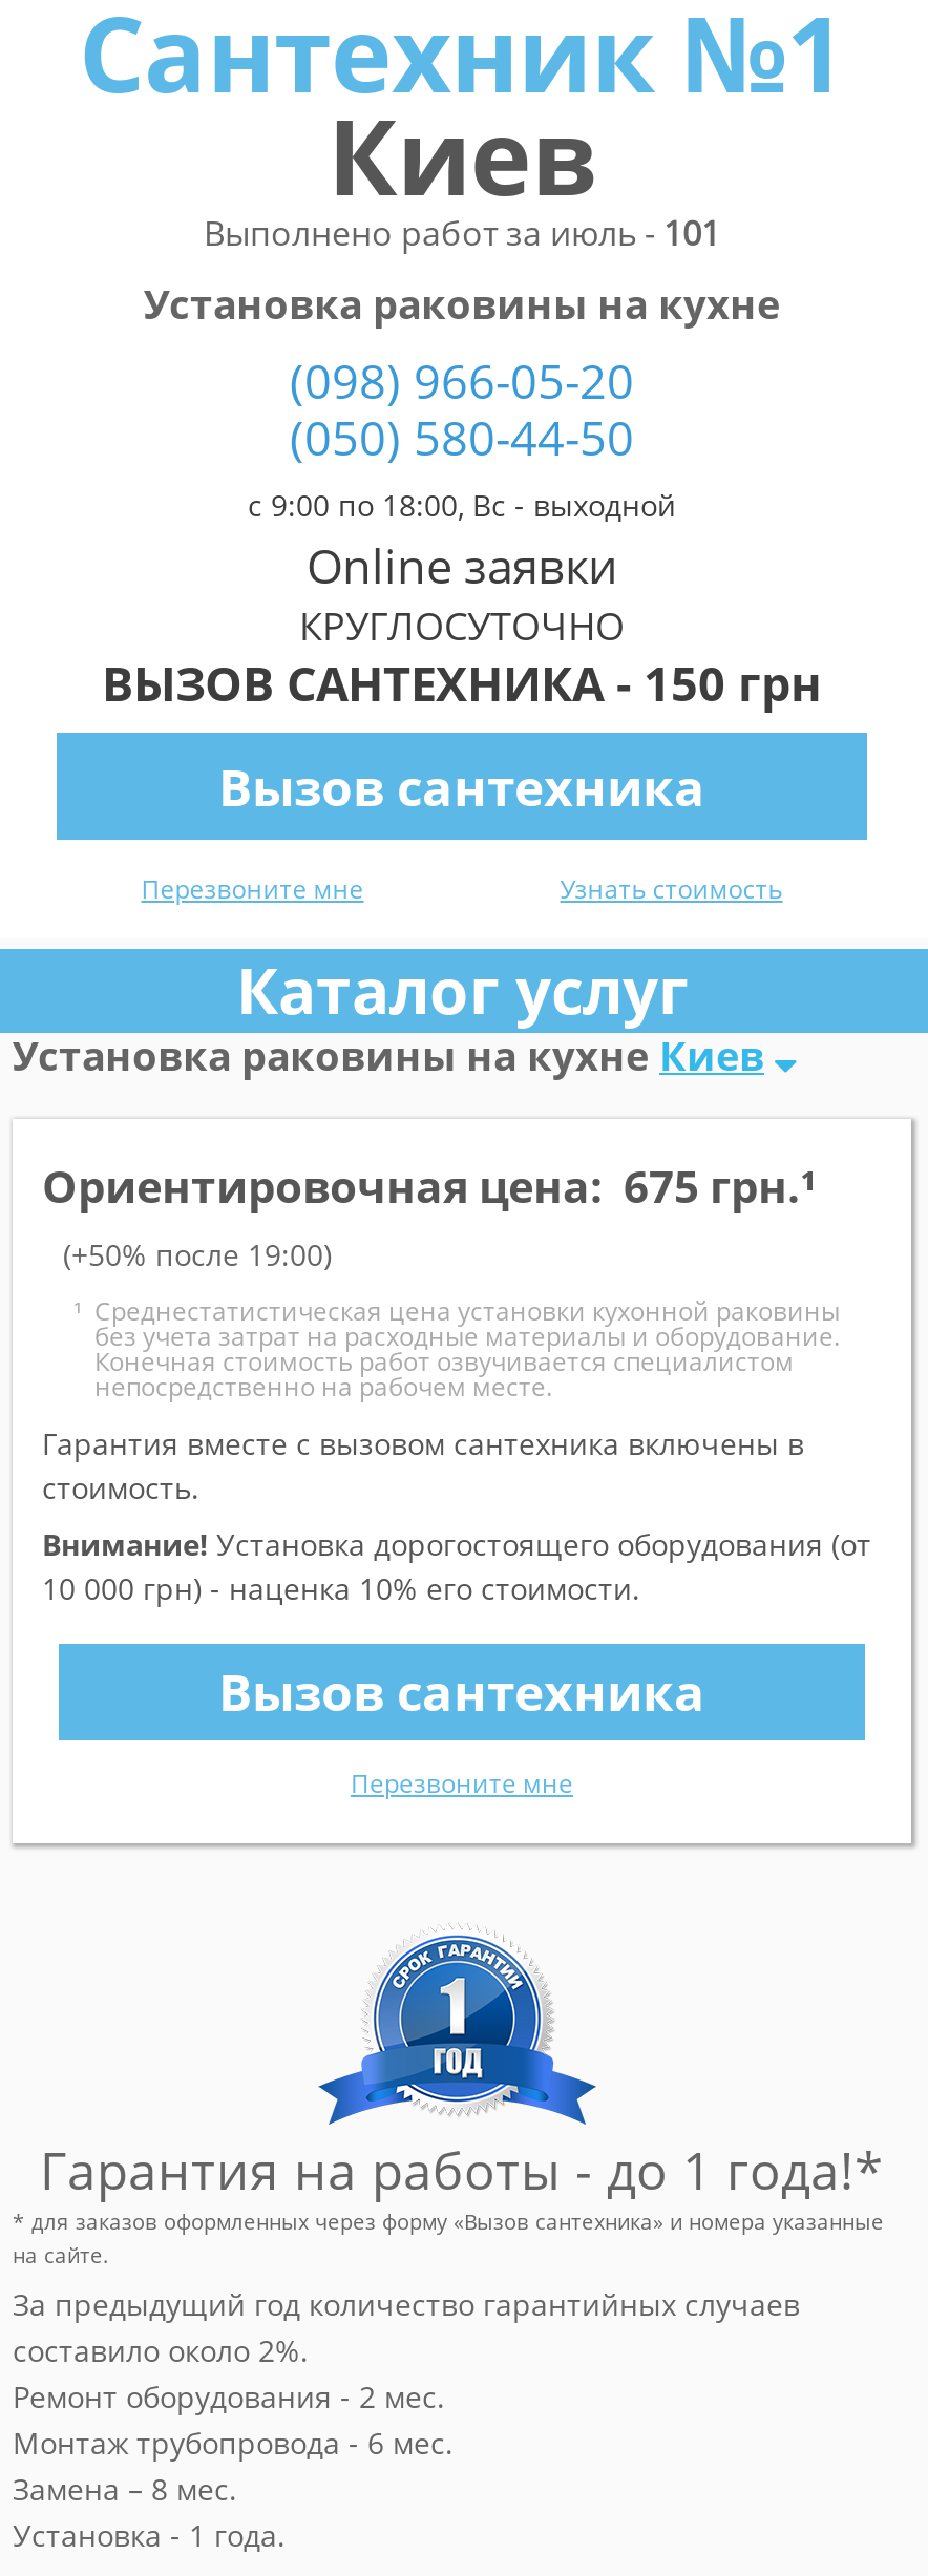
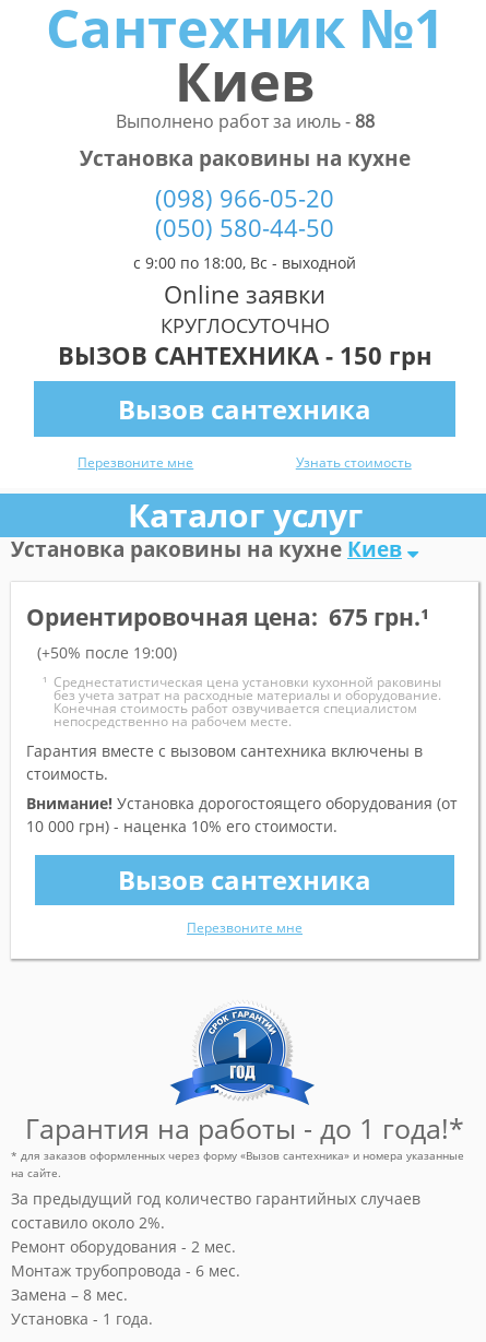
- Выполнено работ за июль - 101
+ Выполнено работ за июль - 88
